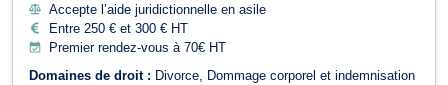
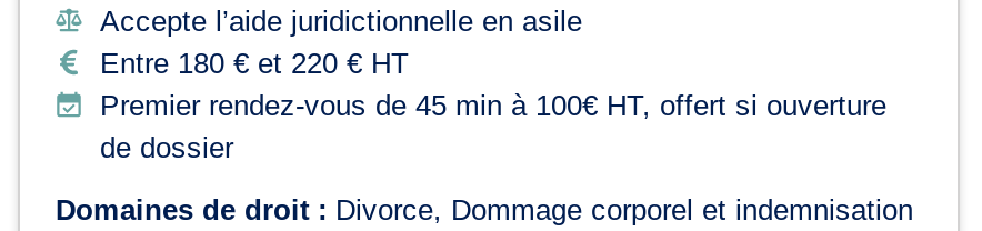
- Entre 250 € et 300 € HT
- Premier rendez-vous à 70€ HT
+ Entre 180 € et 220 € HT
+ Premier rendez-vous de 45 min à 100€ HT, offert si ouverture
+ de dossier
